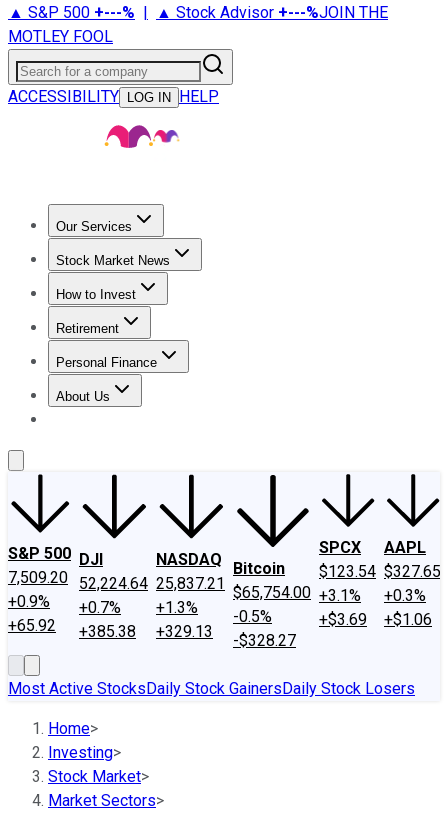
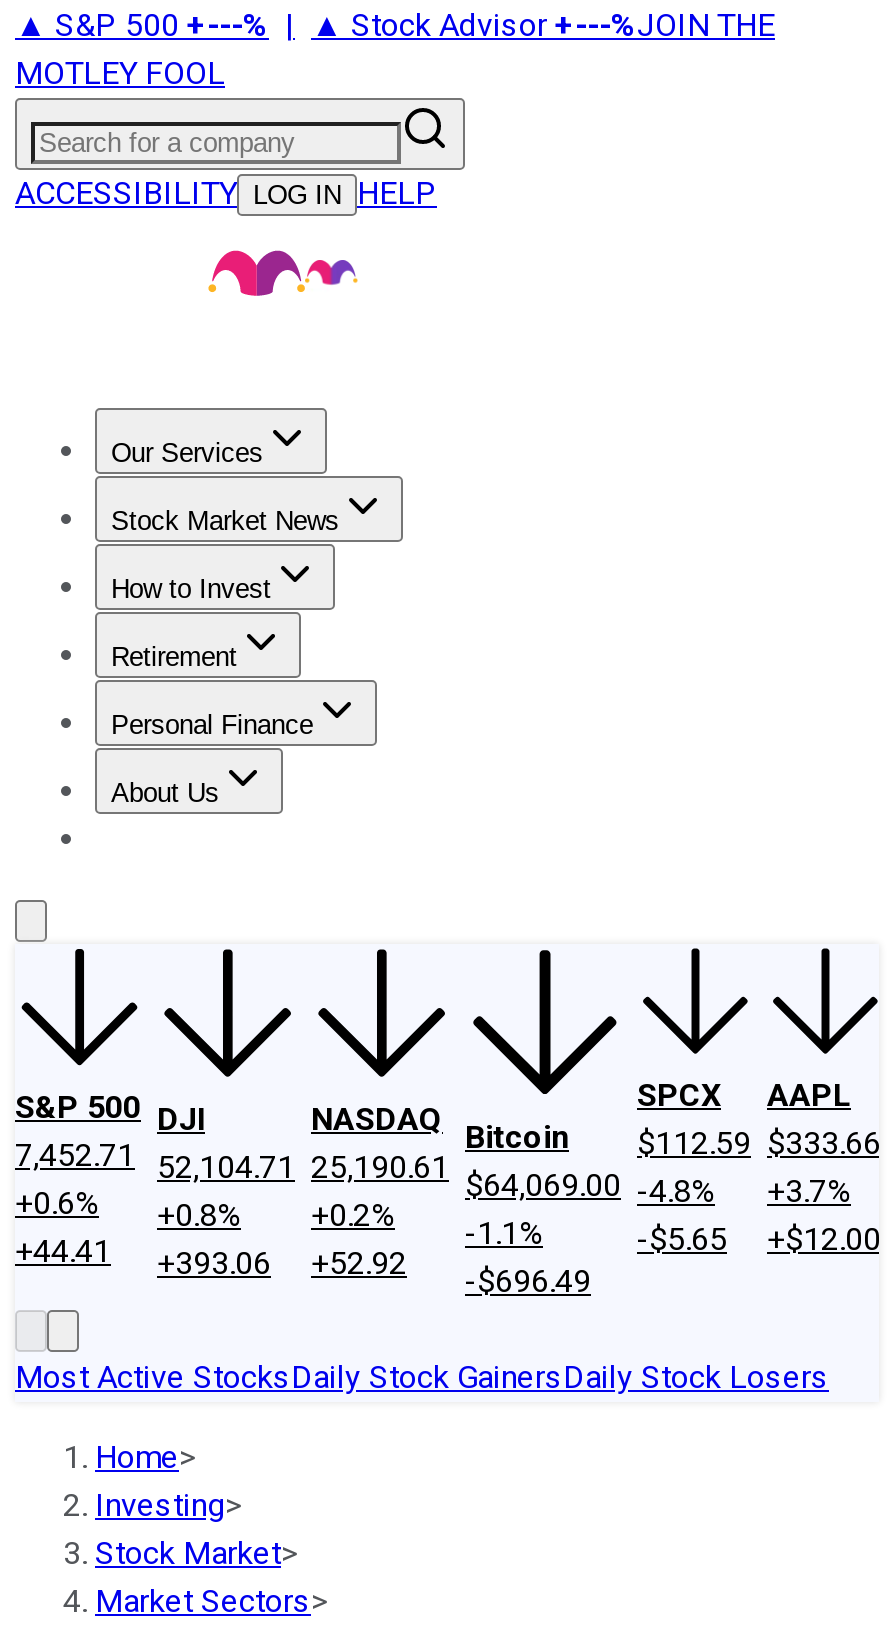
- $123.54
+ $112.59

- $327.65
+ $333.66

- 7,509.20
+ 7,452.71

- 52,224.64
+ 52,104.71

- 25,837.21
+ 25,190.61

- $65,754.00
+ $64,069.00

- +3.1%
+ -4.8%

- +0.3%
+ +3.7%

- +0.9%
+ +0.6%

- +0.7%
+ +0.8%

- +1.3%
+ +0.2%

- -0.5%
+ -1.1%

- +$3.69
+ -$5.65

- +$1.06
+ +$12.00

- +65.92
+ +44.41

- +385.38
+ +393.06

- +329.13
+ +52.92

- -$328.27
+ -$696.49
